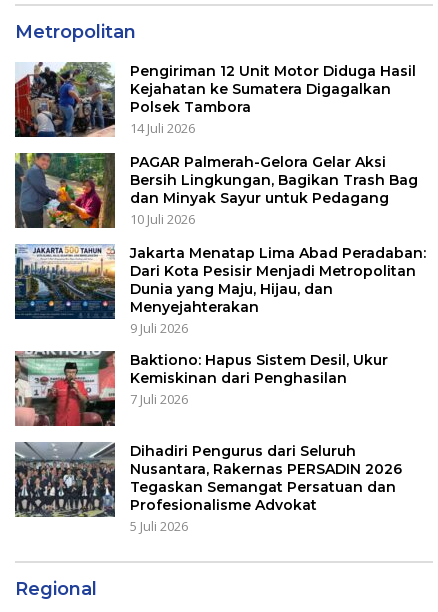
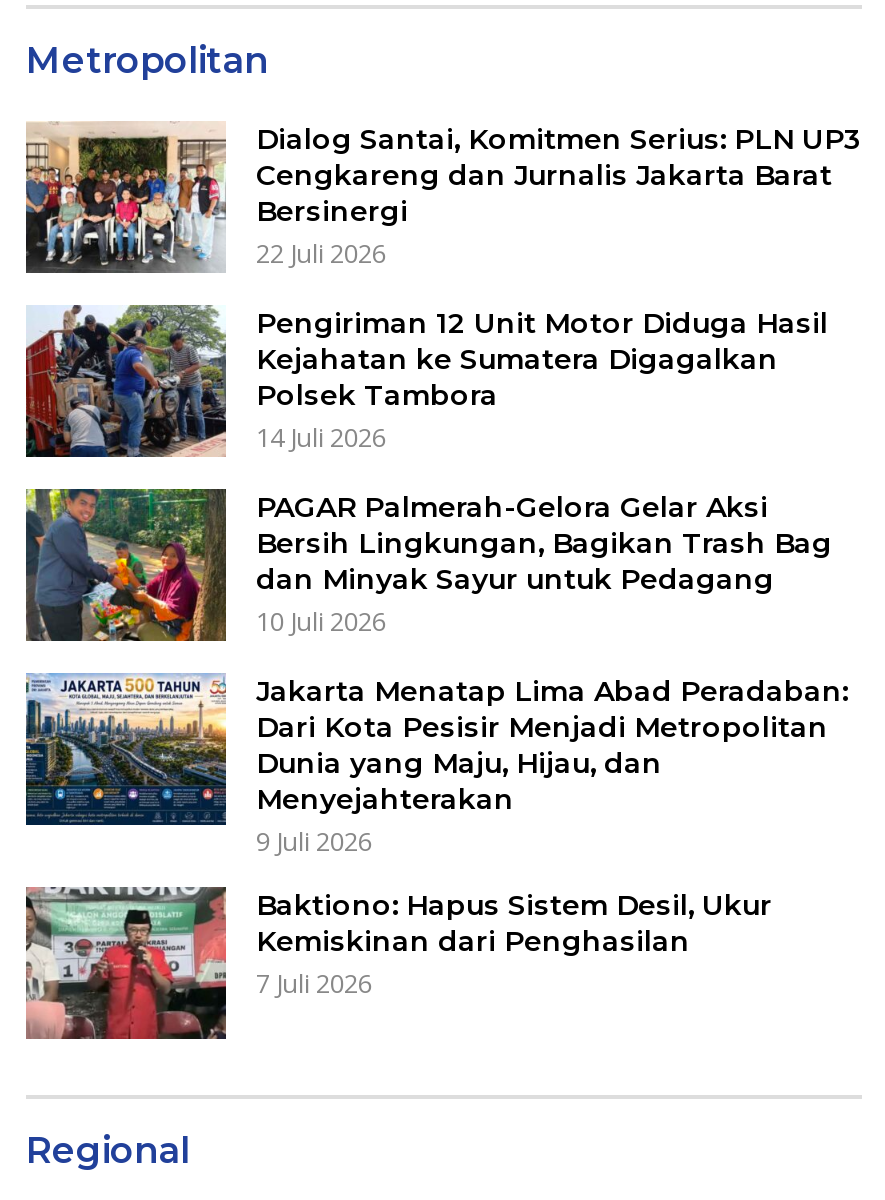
+ [image]
+ Dialog Santai, Komitmen Serius: PLN UP3
+ Cengkareng dan Jurnalis Jakarta Barat
+ Bersinergi
+ 22 Juli 2026

moved down: [image] | Pengiriman 12 Unit Motor Diduga Hasil | Kejahatan ke Sumatera Digagalkan | ... | Kemiskinan dari Penghasilan | 7 Juli 2026

- [image]
- Dihadiri Pengurus dari Seluruh
- Nusantara, Rakernas PERSADIN 2026
- Tegaskan Semangat Persatuan dan
- Profesionalisme Advokat
- 5 Juli 2026
